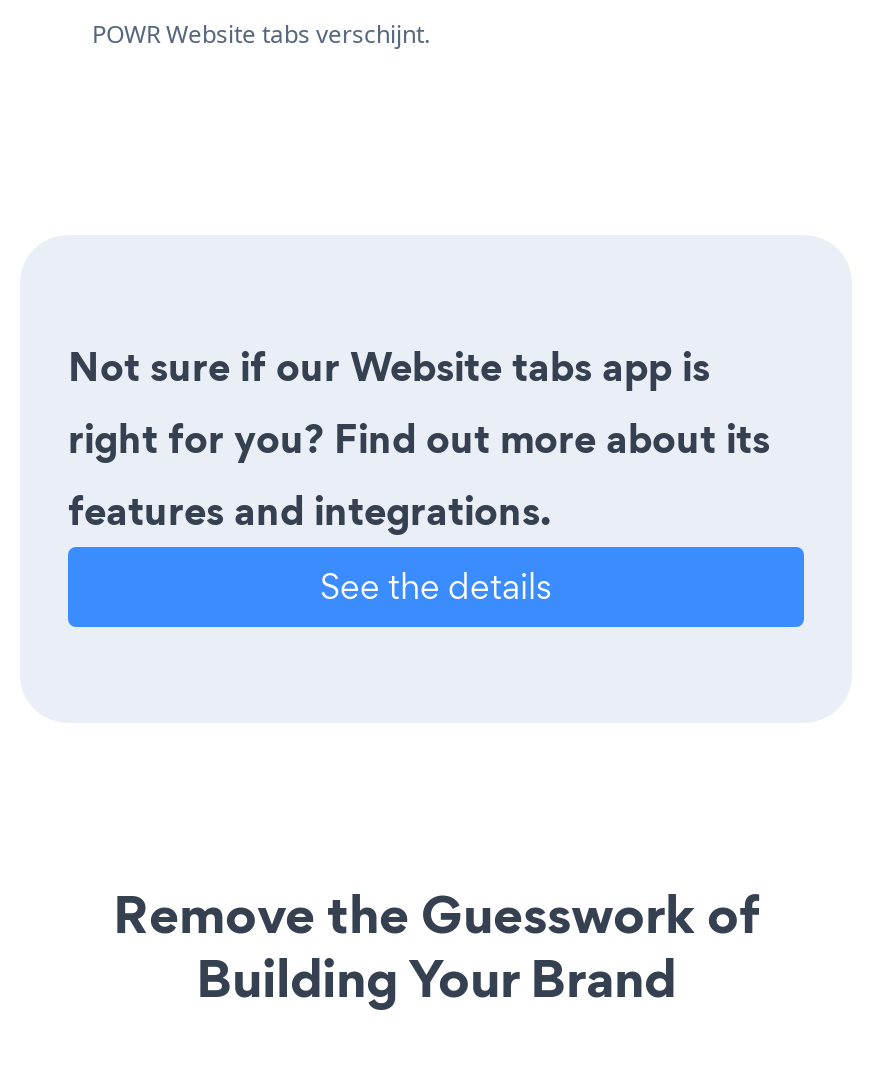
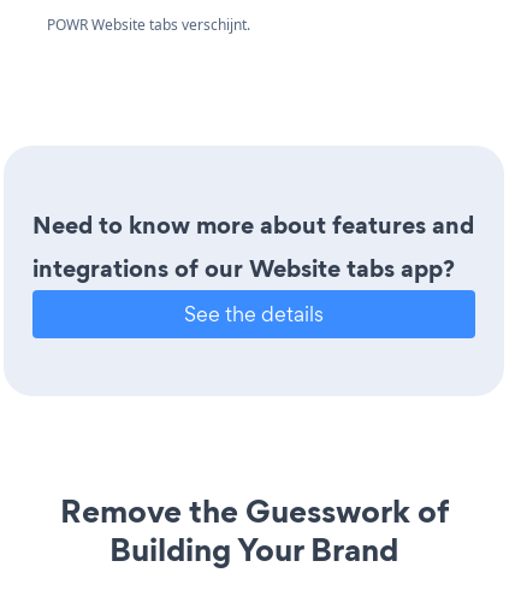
- Not sure if our Website tabs app is
- right for you? Find out more about its
- features and integrations.
+ Need to know more about features and
+ integrations of our Website tabs app?
